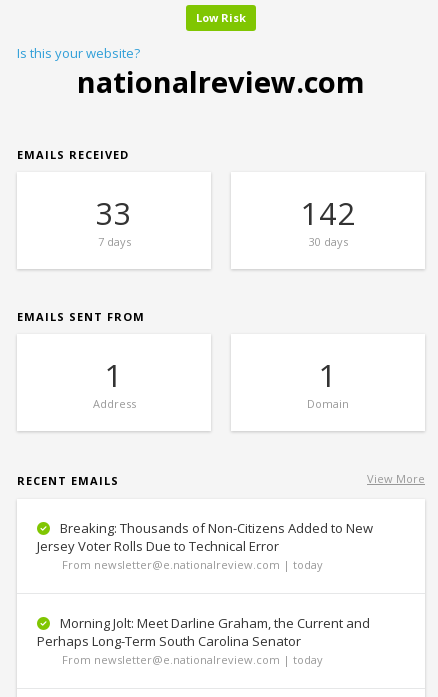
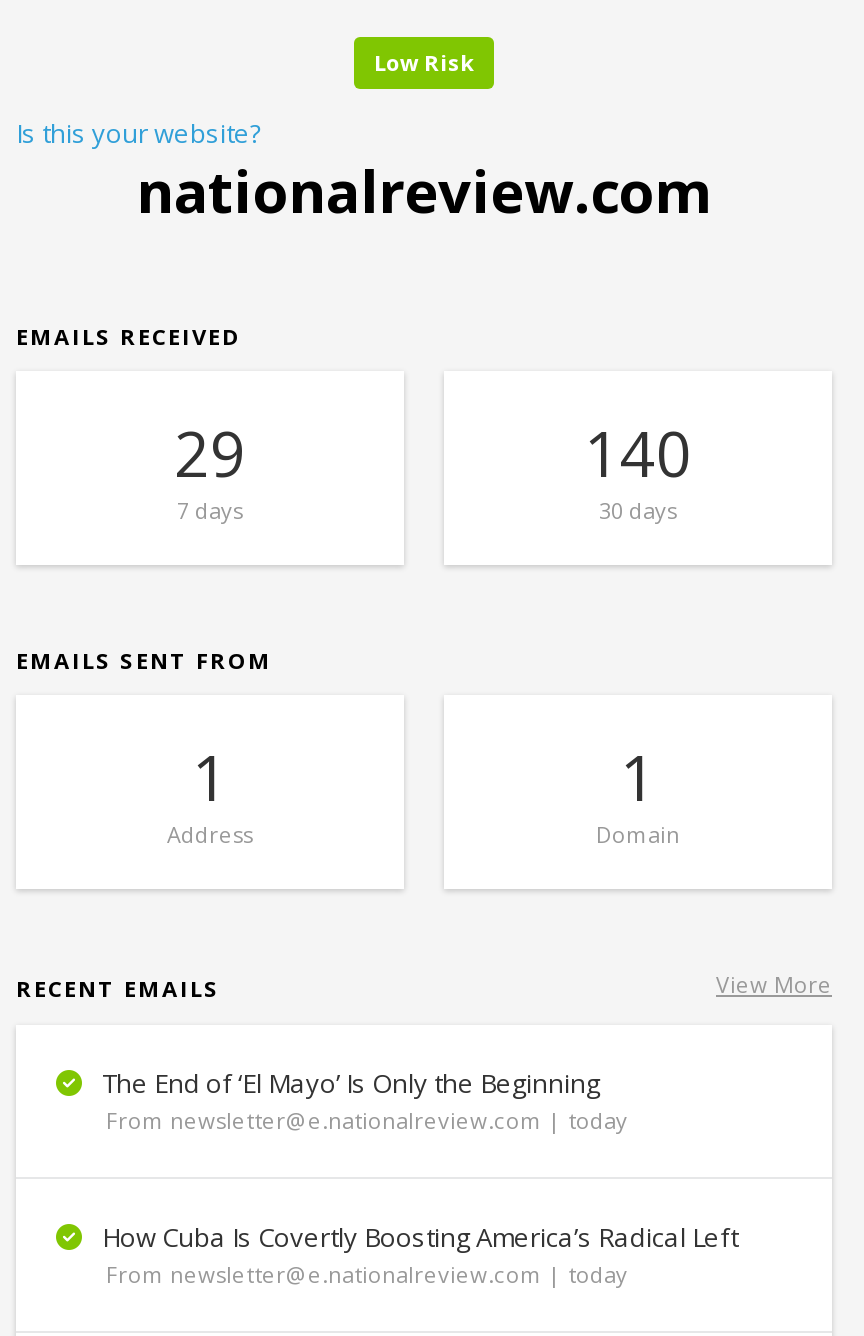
- 33
+ 29

- 142
+ 140

- Breaking: Thousands of Non-Citizens Added to New
- Jersey Voter Rolls Due to Technical Error
+ The End of ‘El Mayo’ Is Only the Beginning

- Morning Jolt: Meet Darline Graham, the Current and
- Perhaps Long-Term South Carolina Senator
+ How Cuba Is Covertly Boosting America’s Radical Left
